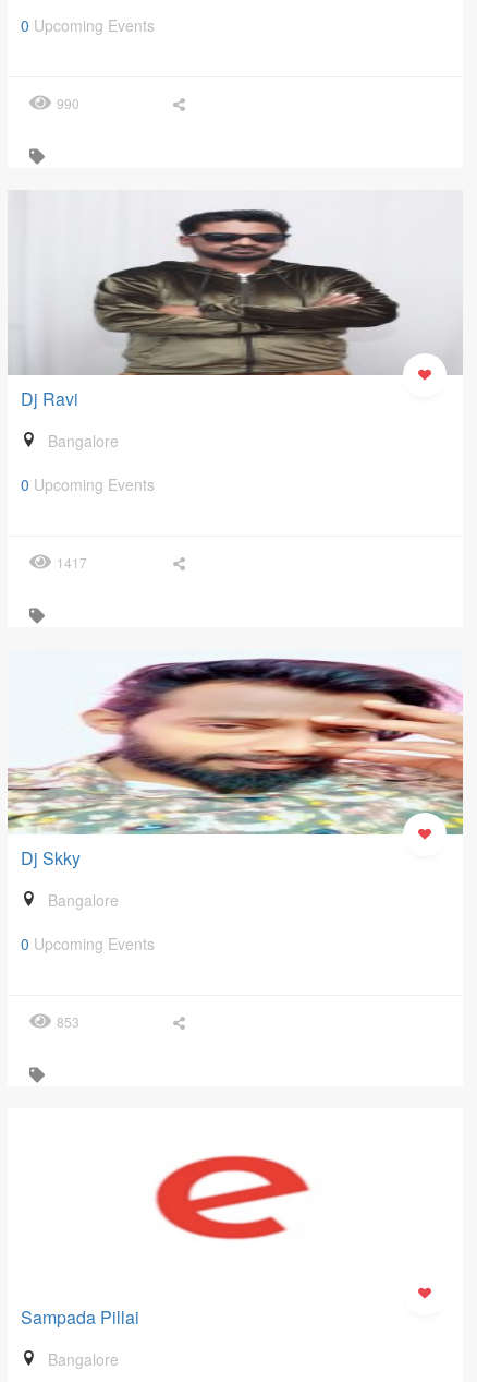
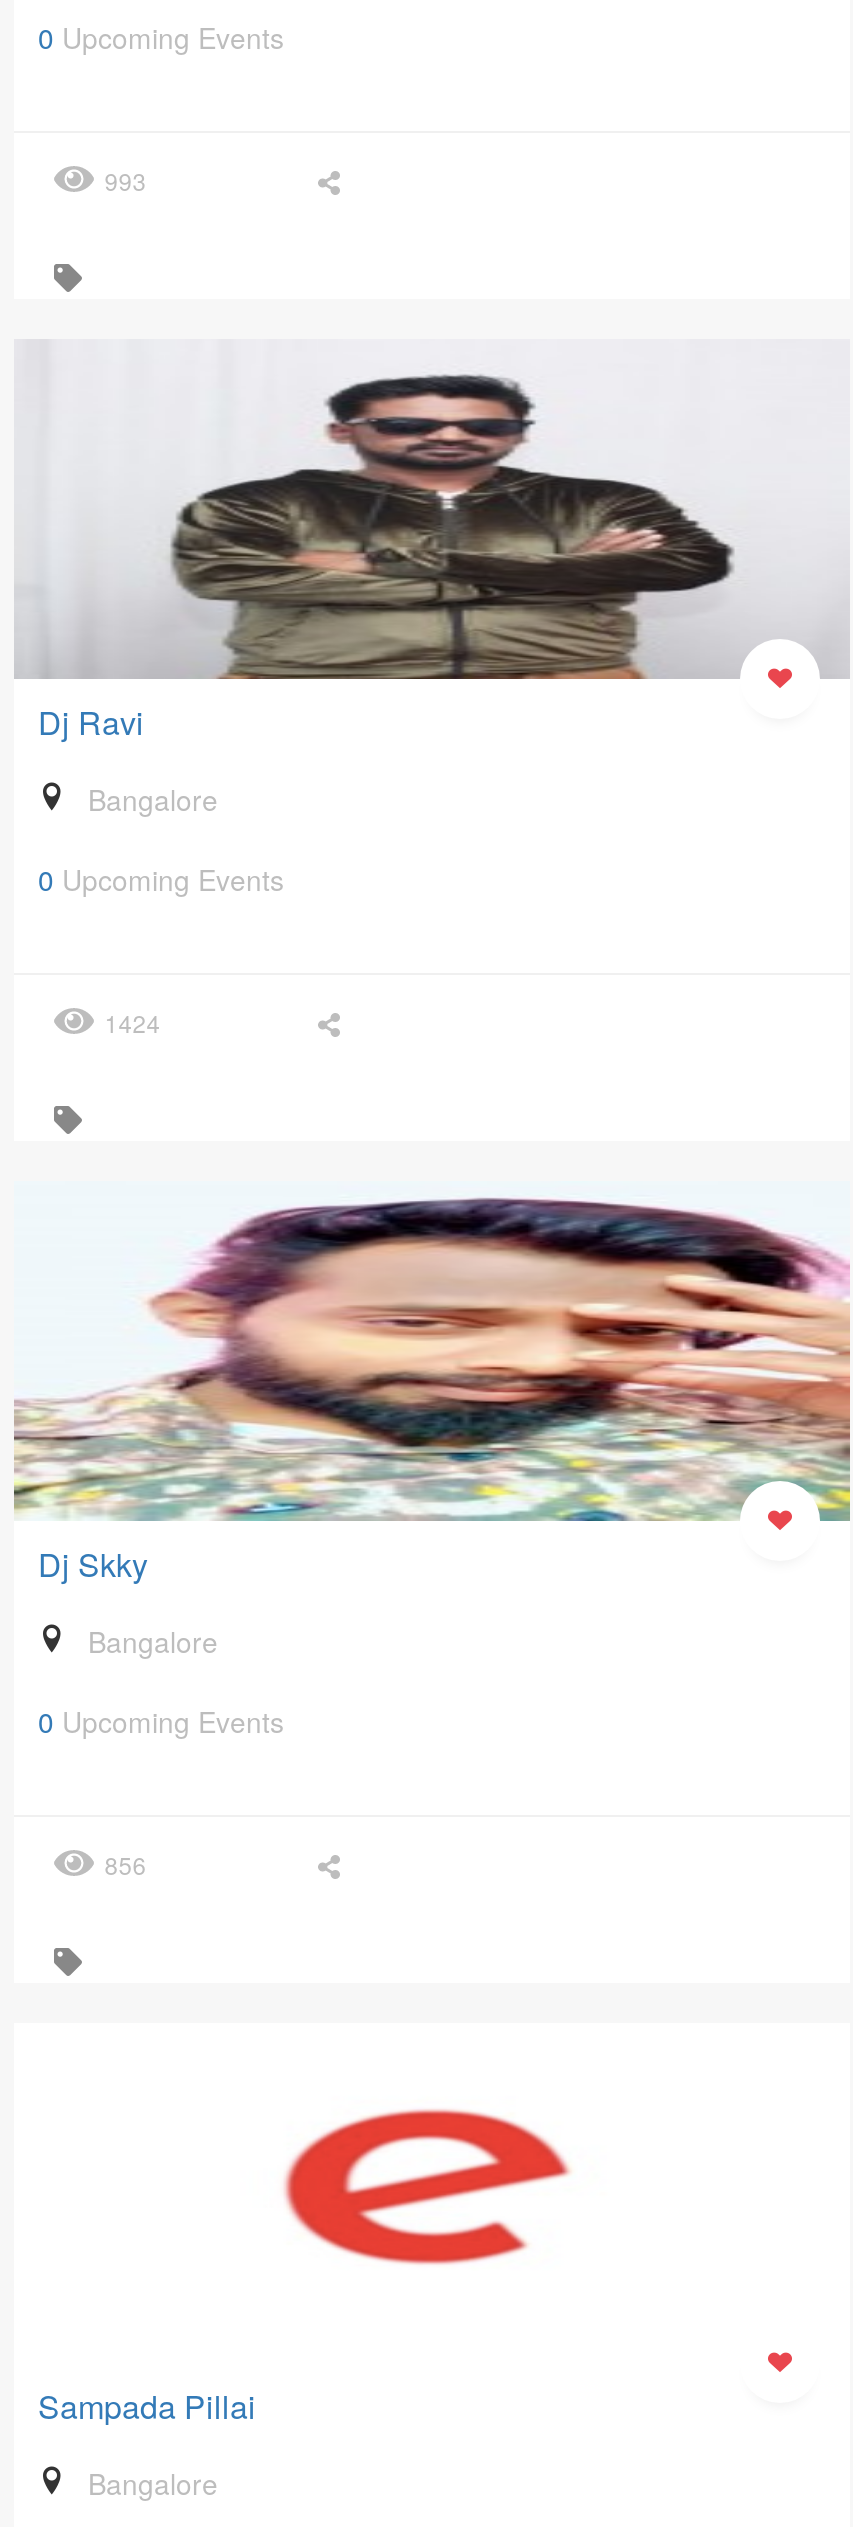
- 990
+ 993

- 1417
+ 1424

- 853
+ 856
